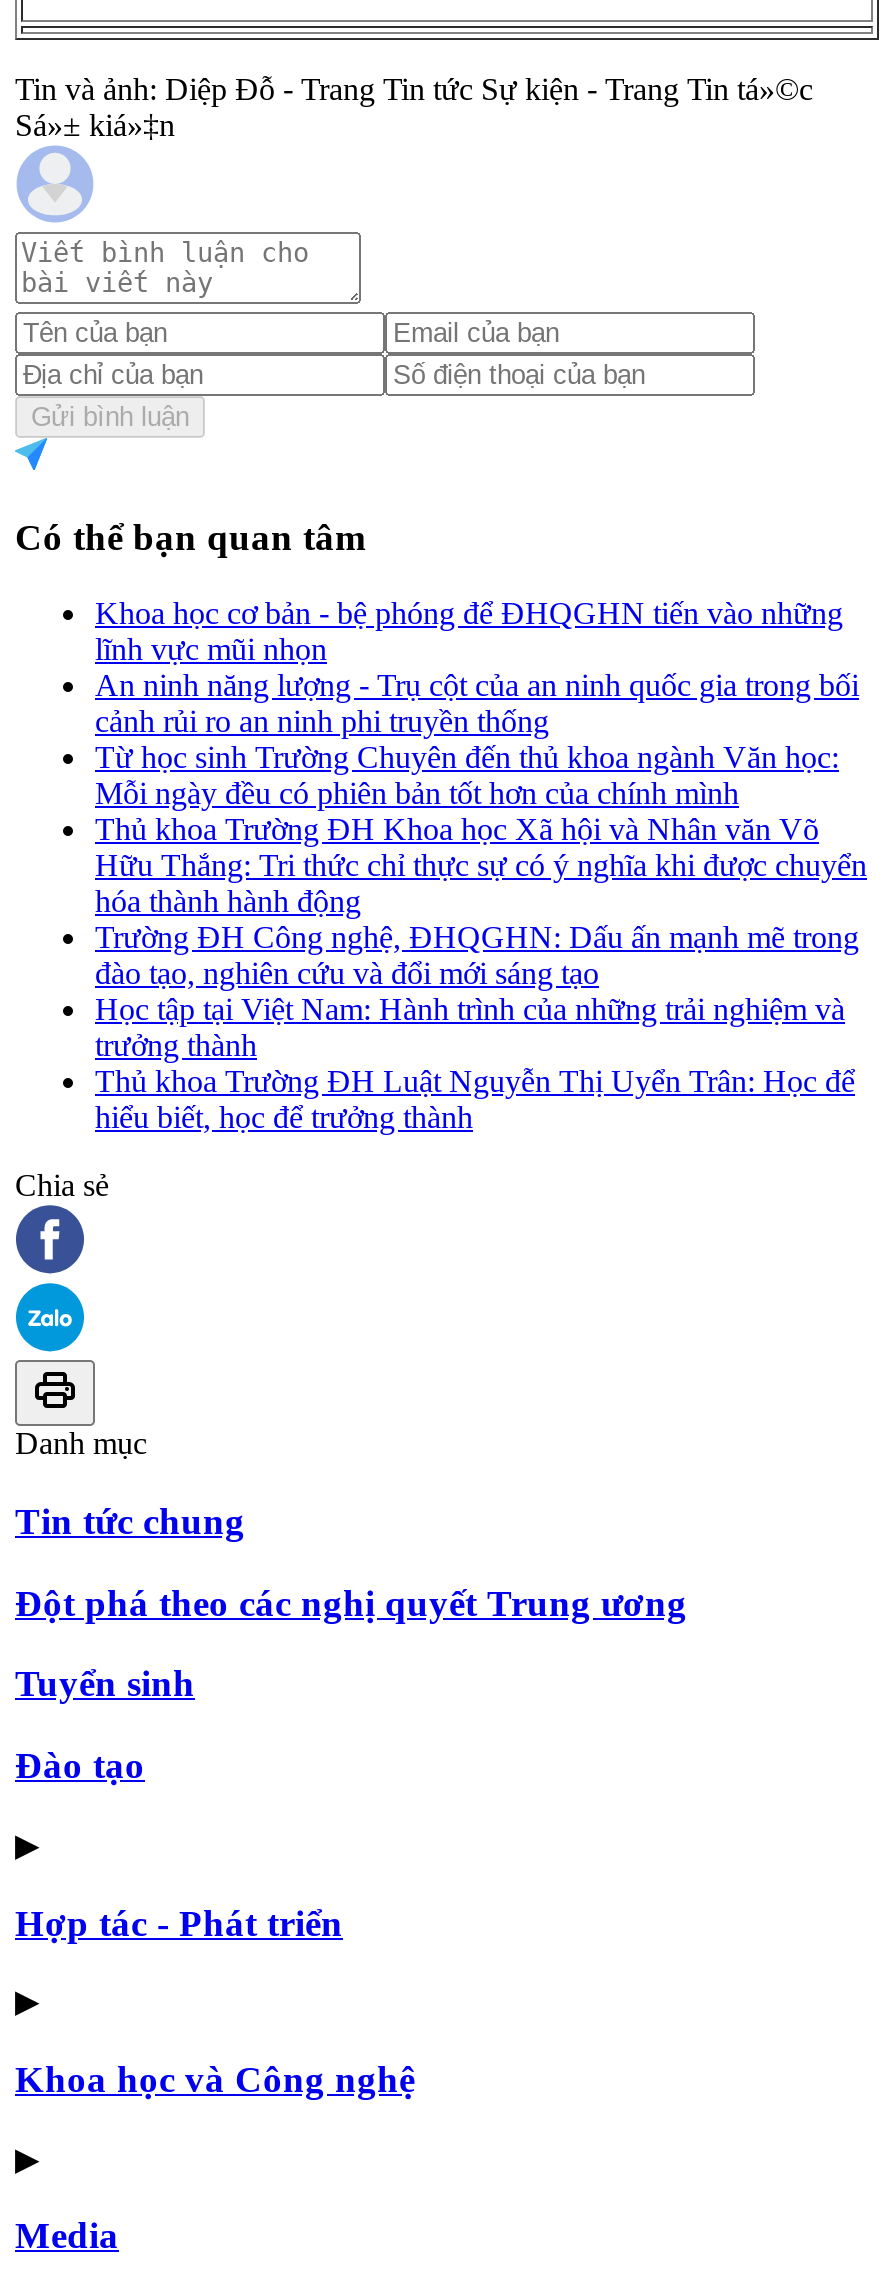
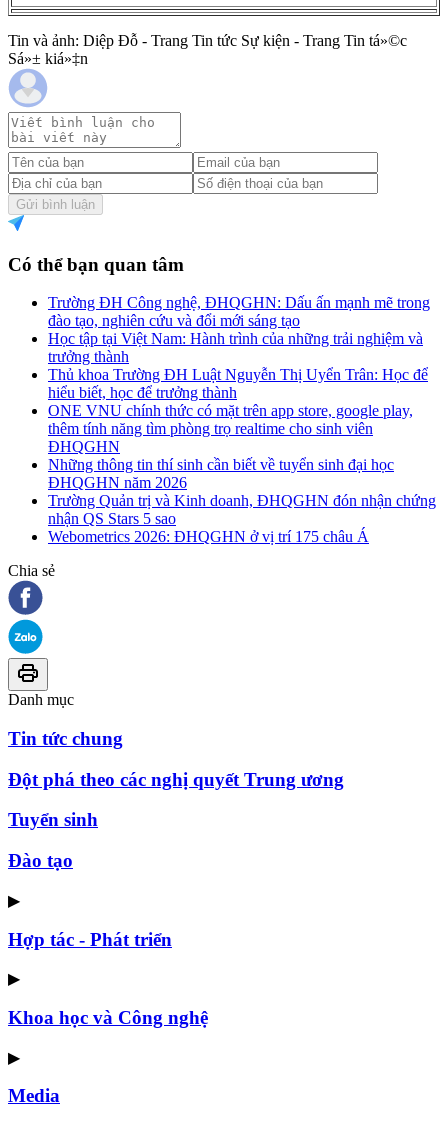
- Khoa học cơ bản - bệ phóng để ĐHQGHN tiến vào những
- lĩnh vực mũi nhọn
- An ninh năng lượng - Trụ cột của an ninh quốc gia trong bối
- cảnh rủi ro an ninh phi truyền thống
- Từ học sinh Trường Chuyên đến thủ khoa ngành Văn học:
- Mỗi ngày đều có phiên bản tốt hơn của chính mình
- Thủ khoa Trường ĐH Khoa học Xã hội và Nhân văn Võ
- Hữu Thắng: Tri thức chỉ thực sự có ý nghĩa khi được chuyển
- hóa thành hành động

moved up: Trường ĐH Công nghệ, ĐHQGHN: Dấu ấn mạnh mẽ trong | đào tạo, nghiên cứu và đổi mới sáng tạo | Học tập tại Việt Nam: Hành trình của những trải nghiệm và | trưởng thành | Thủ khoa Trường ĐH Luật Nguyễn Thị Uyển Trân: Học để | hiểu biết, học để trưởng thành

+ ONE VNU chính thức có mặt trên app store, google play,
+ thêm tính năng tìm phòng trọ realtime cho sinh viên
+ ĐHQGHN
+ Những thông tin thí sinh cần biết về tuyển sinh đại học
+ ĐHQGHN năm 2026
+ Trường Quản trị và Kinh doanh, ĐHQGHN đón nhận chứng
+ nhận QS Stars 5 sao
+ Webometrics 2026: ĐHQGHN ở vị trí 175 châu Á
